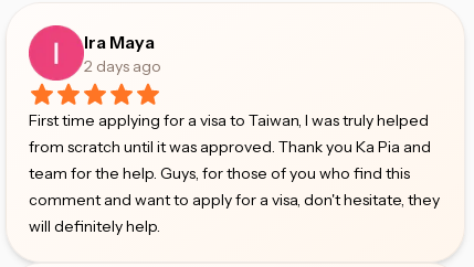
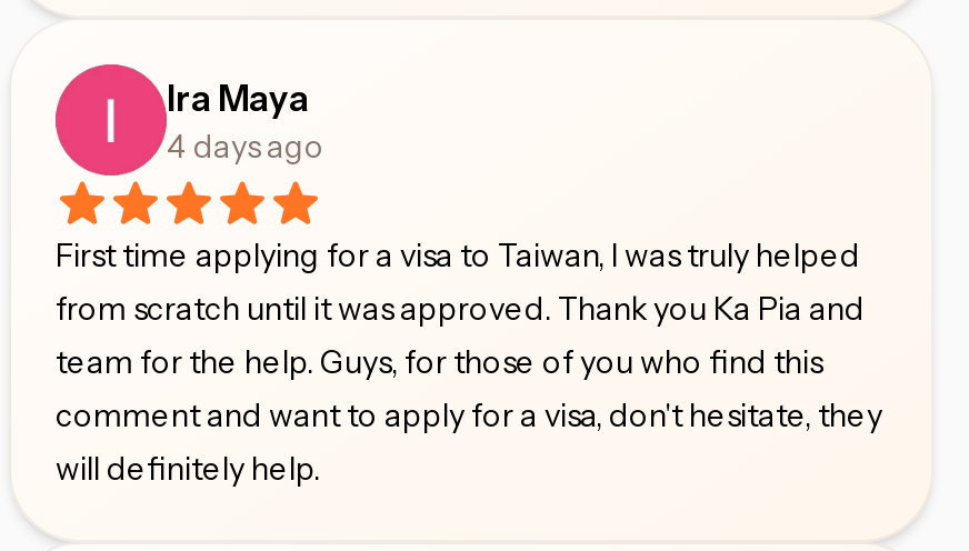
- 2 days ago
+ 4 days ago
